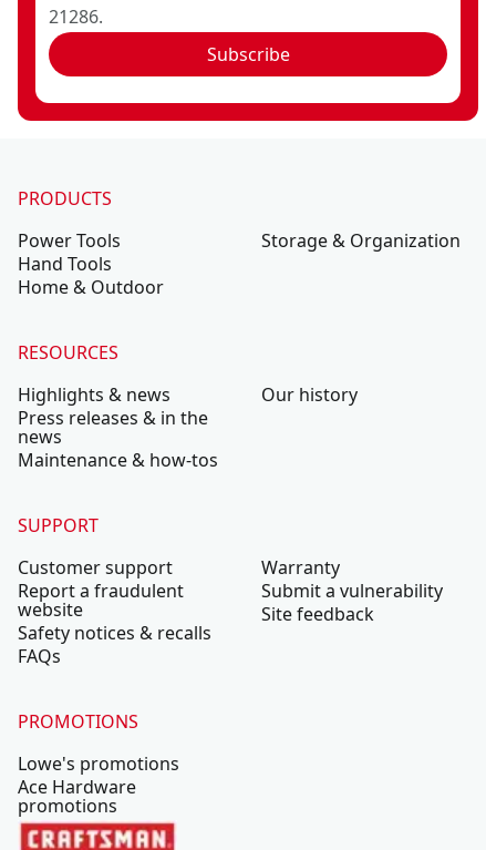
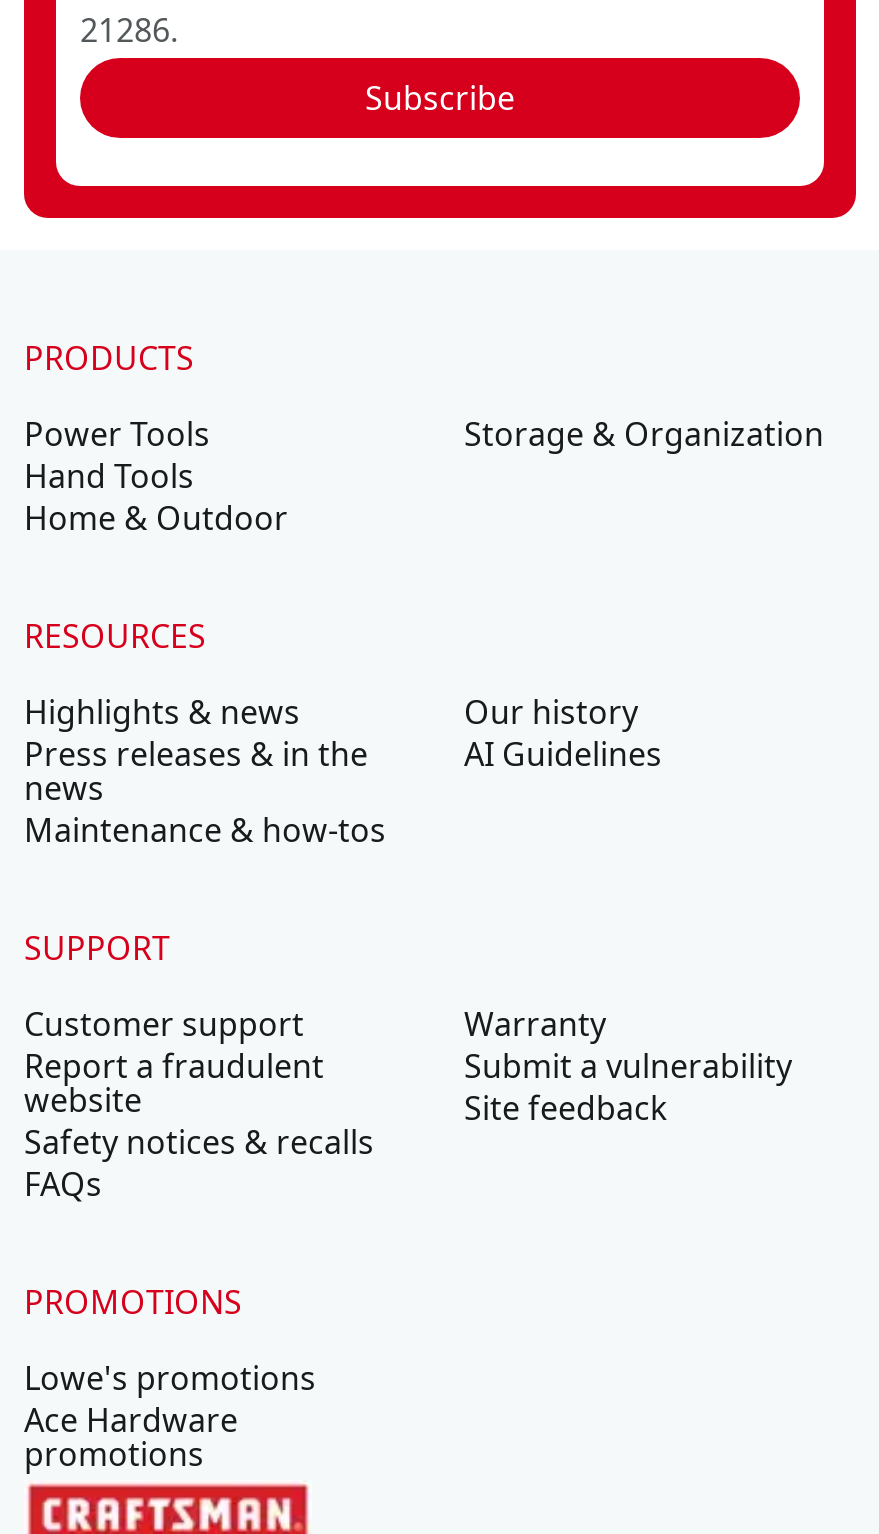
+ AI Guidelines
